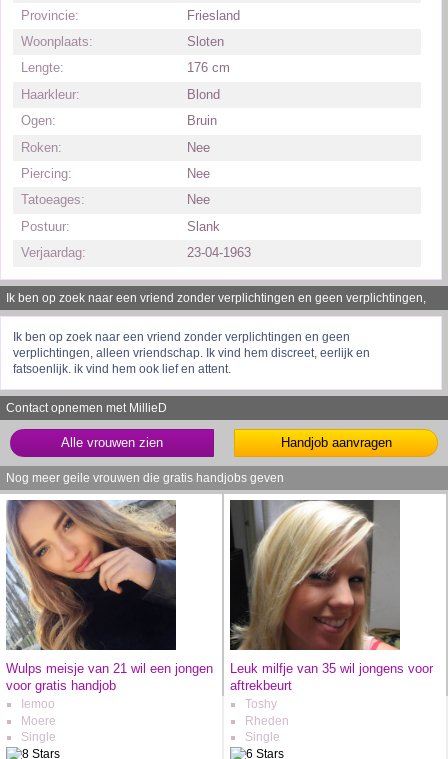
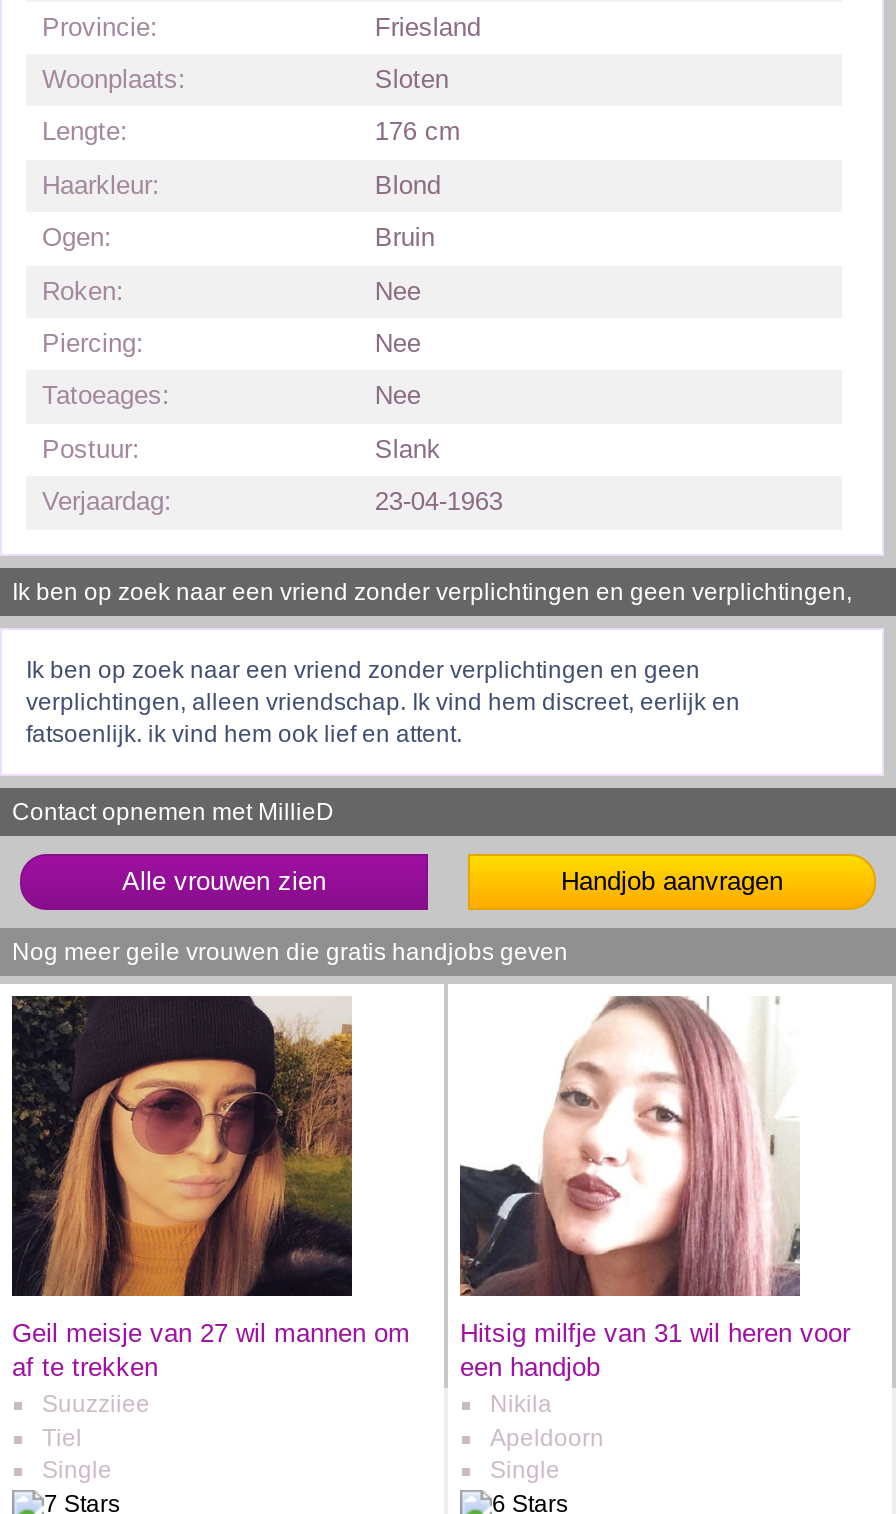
- [image]
- Wulps meisje van 21 wil een jongen
- voor gratis handjob
- Iemoo
- Moere
+ [image]
+ Geil meisje van 27 wil mannen om
+ af te trekken
+ Suuzziiee
+ Tiel

- [image]
- Leuk milfje van 35 wil jongens voor
- aftrekbeurt
- Toshy
- Rheden
+ [image]
+ Hitsig milfje van 31 wil heren voor
+ een handjob
+ Nikila
+ Apeldoorn
